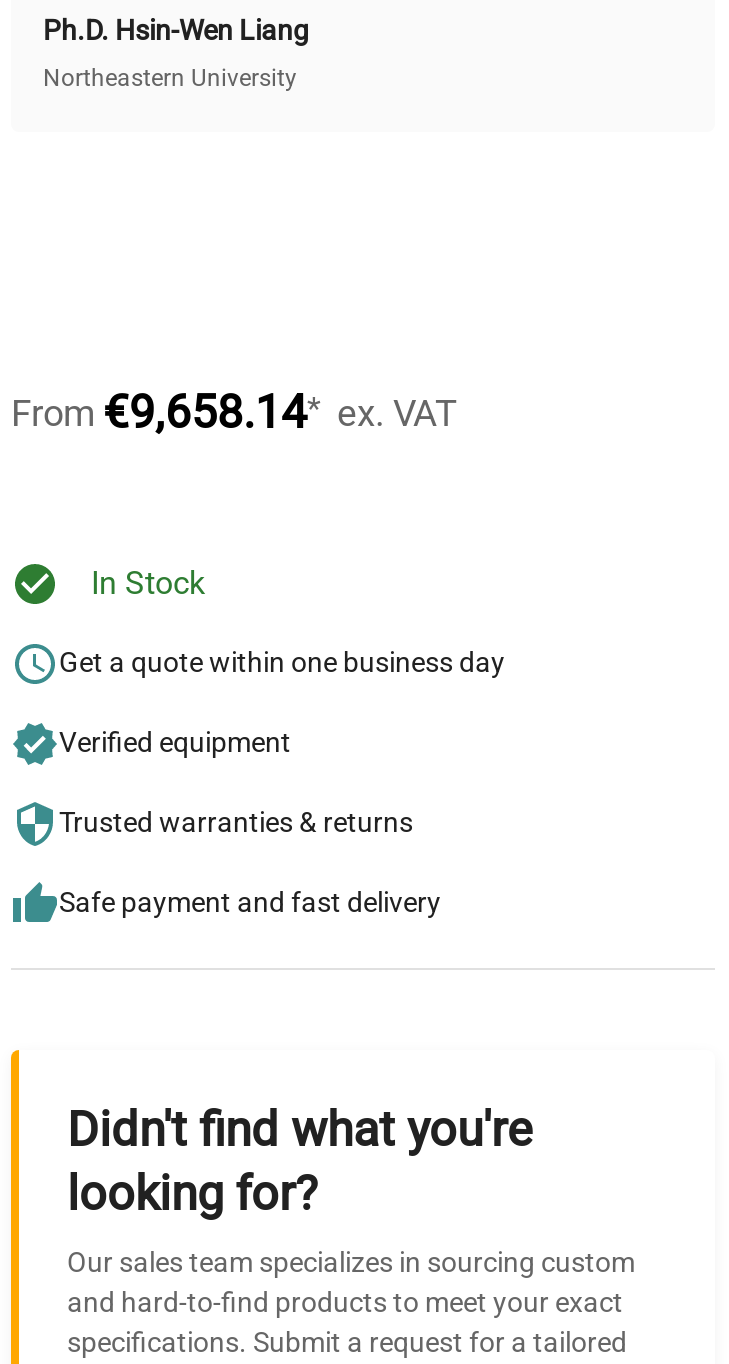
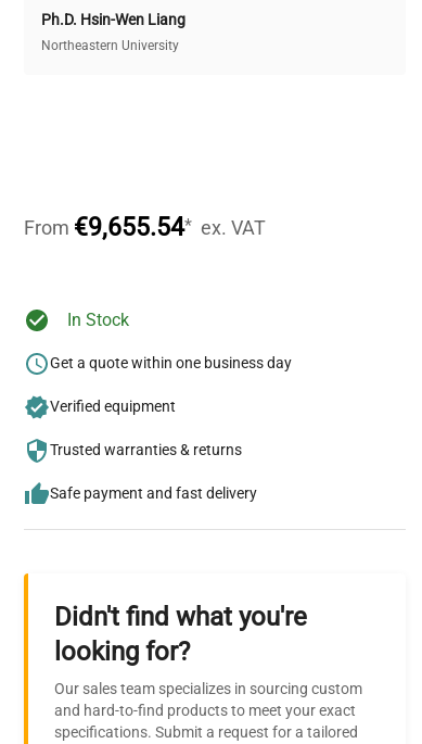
- From €9,658.14* ex. VAT
+ From €9,655.54* ex. VAT
